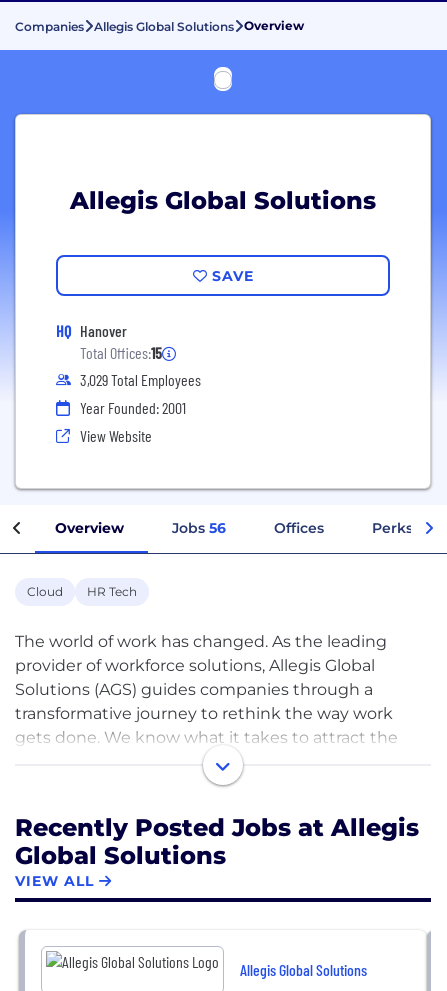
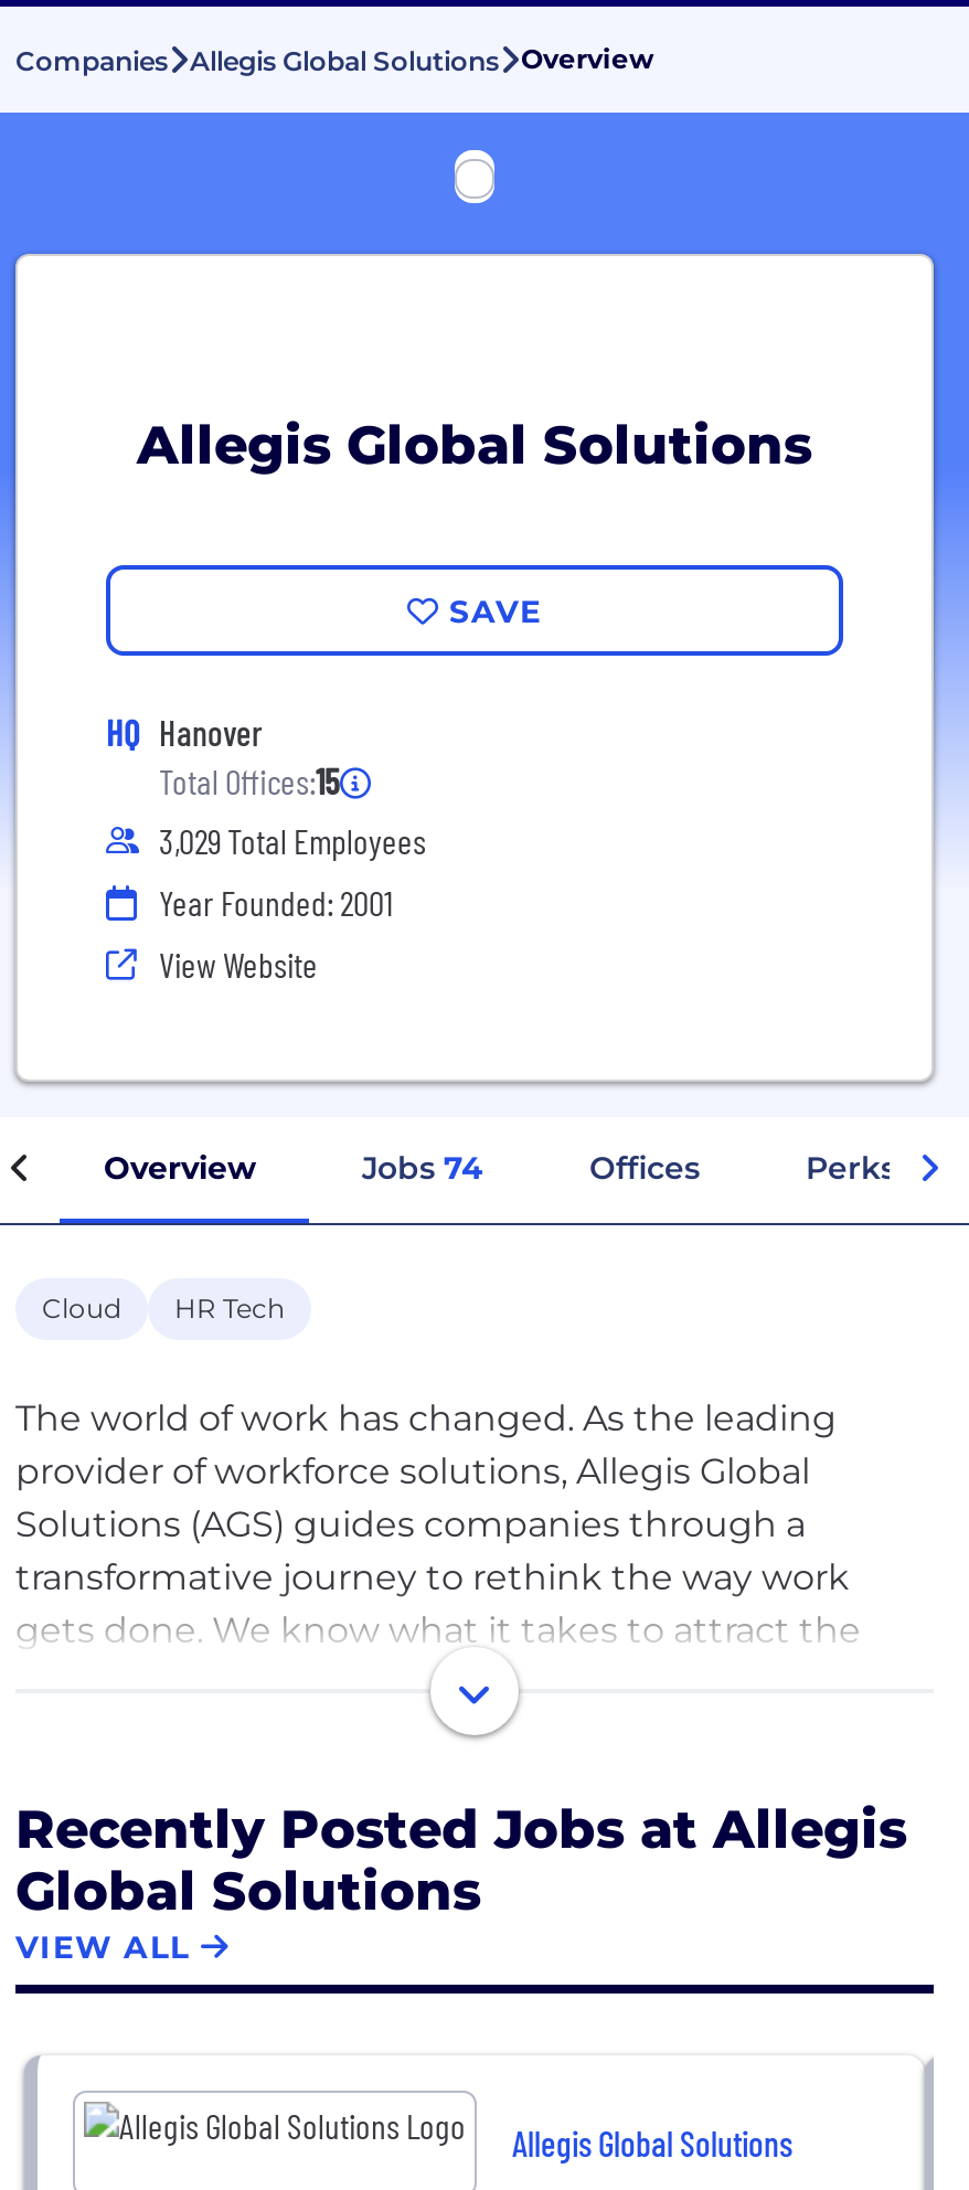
- Jobs 56
+ Jobs 74
